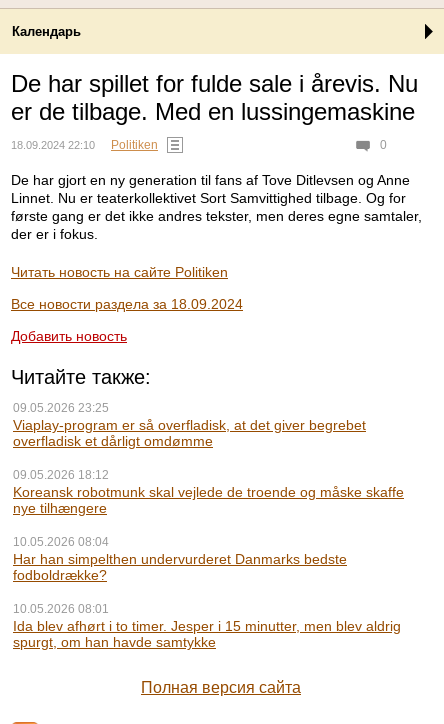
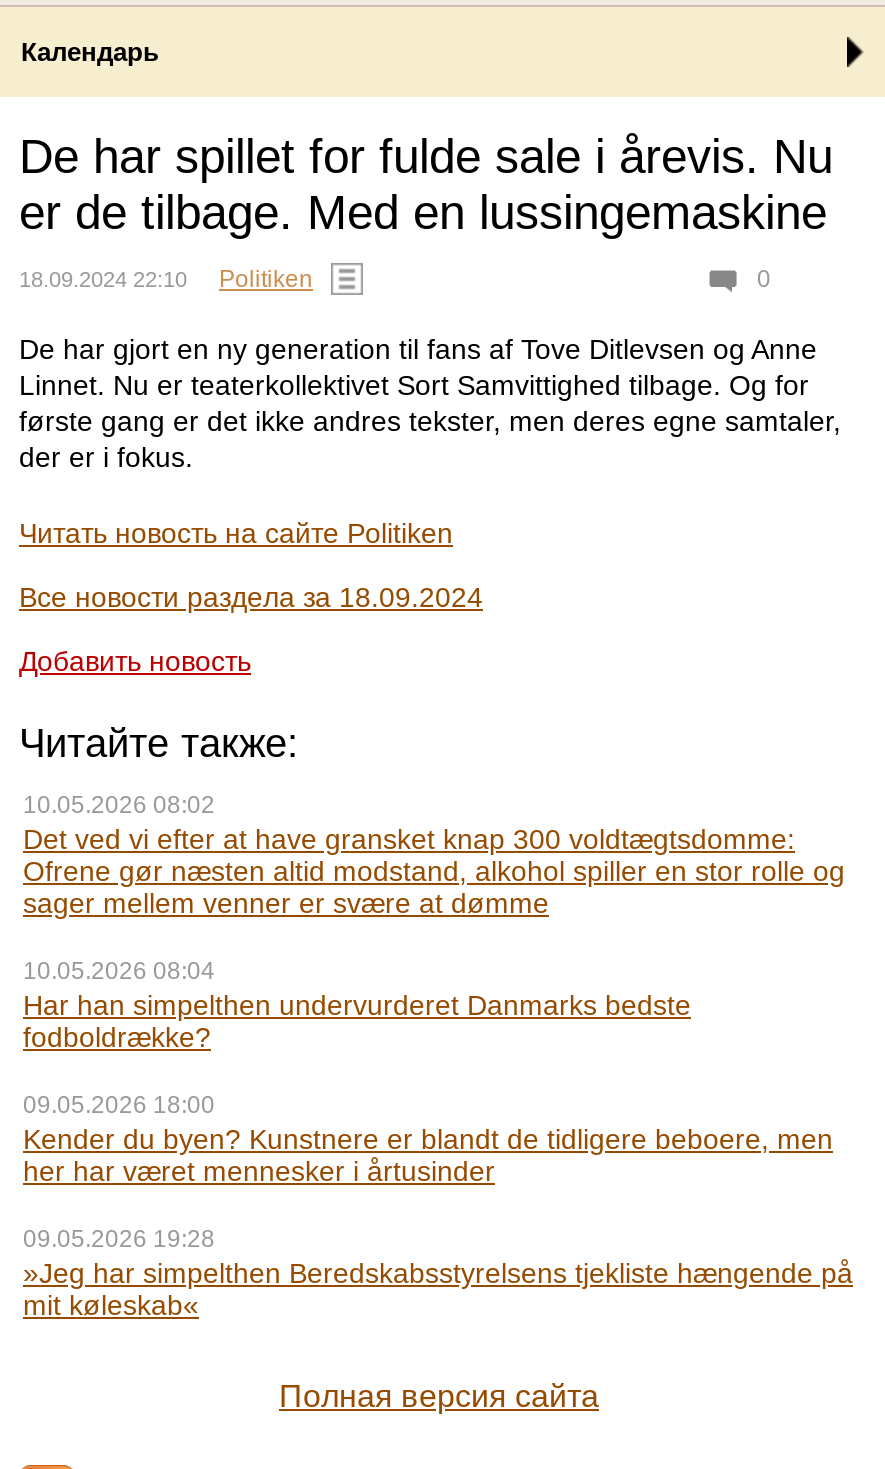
- 09.05.2026 23:25
- Viaplay-program er så overfladisk, at det giver begrebet
- overfladisk et dårligt omdømme
- 09.05.2026 18:12
- Koreansk robotmunk skal vejlede de troende og måske skaffe
- nye tilhængere
+ 10.05.2026 08:02
+ Det ved vi efter at have gransket knap 300 voldtægtsdomme:
+ Ofrene gør næsten altid modstand, alkohol spiller en stor rolle og
+ sager mellem venner er svære at dømme

moved up: 10.05.2026 08:04 | Har han simpelthen undervurderet Danmarks bedste | fodboldrække?

- 10.05.2026 08:01
- Ida blev afhørt i to timer. Jesper i 15 minutter, men blev aldrig
- spurgt, om han havde samtykke
+ 09.05.2026 18:00
+ Kender du byen? Kunstnere er blandt de tidligere beboere, men
+ her har været mennesker i årtusinder
+ 09.05.2026 19:28
+ »Jeg har simpelthen Beredskabsstyrelsens tjekliste hængende på
+ mit køleskab«
